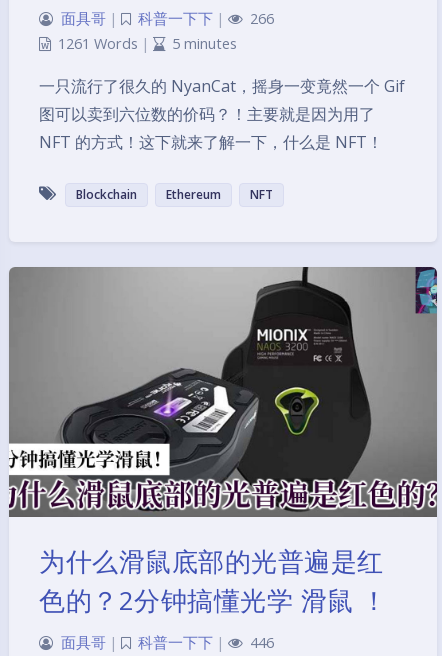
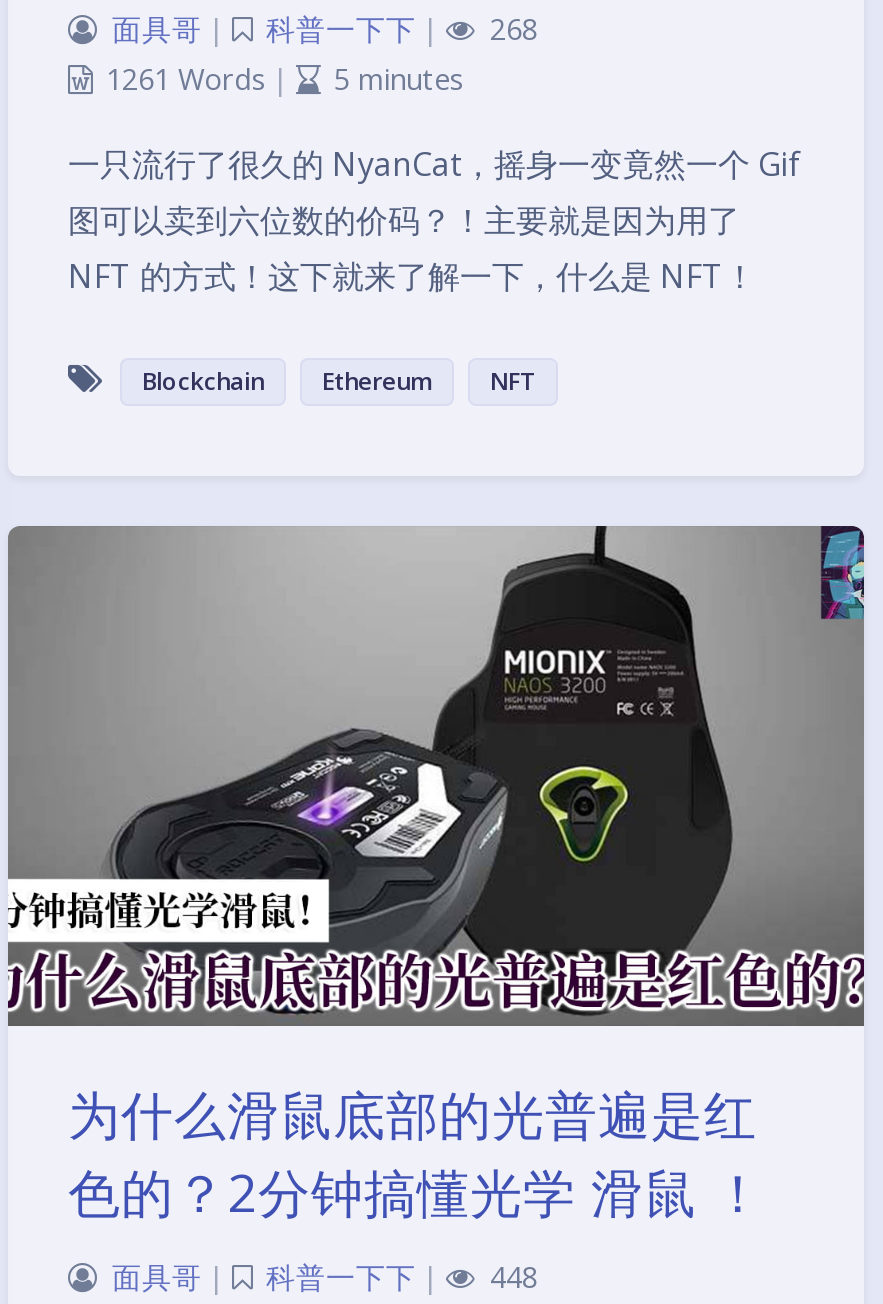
- 266
+ 268

- 446
+ 448
